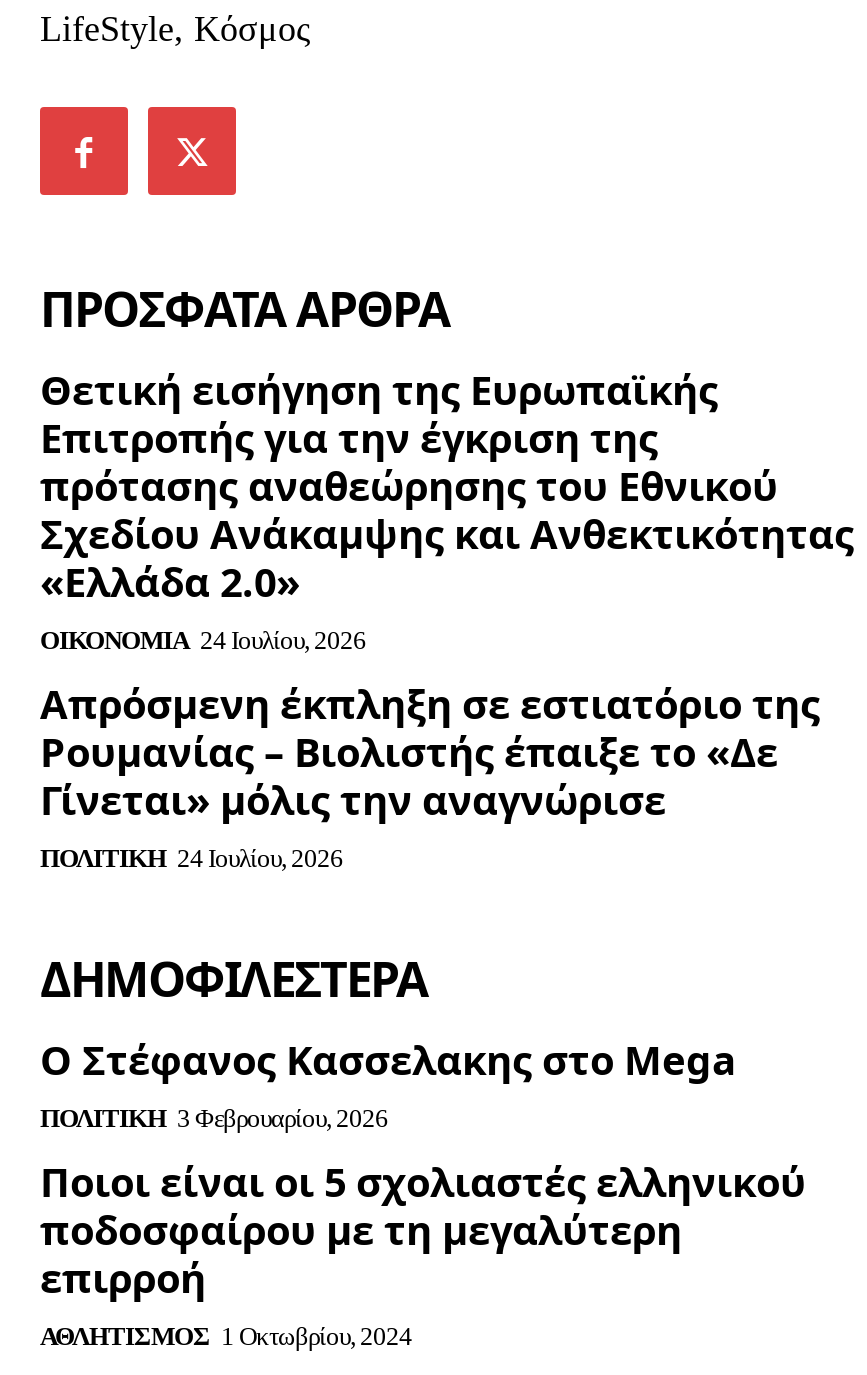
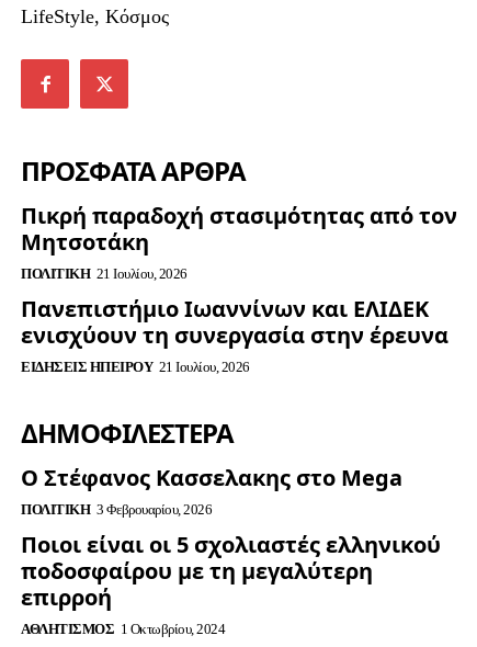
- Θετική εισήγηση της Ευρωπαϊκής
- Επιτροπής για την έγκριση της
- πρότασης αναθεώρησης του Εθνικού
- Σχεδίου Ανάκαμψης και Ανθεκτικότητας
- «Ελλάδα 2.0»
- ΟΙΚΟΝΟΜΊΑ 24 Ιουλίου, 2026
- Απρόσμενη έκπληξη σε εστιατόριο της
- Ρουμανίας – Βιολιστής έπαιξε το «Δε
- Γίνεται» μόλις την αναγνώρισε
- ΠΟΛΙΤΙΚΉ 24 Ιουλίου, 2026
+ Πικρή παραδοχή στασιμότητας από τον
+ Μητσοτάκη
+ ΠΟΛΙΤΙΚΉ 21 Ιουλίου, 2026
+ Πανεπιστήμιο Ιωαννίνων και ΕΛΙΔΕΚ
+ ενισχύουν τη συνεργασία στην έρευνα
+ ΕΙΔΉΣΕΙΣ ΗΠΕΊΡΟΥ 21 Ιουλίου, 2026
